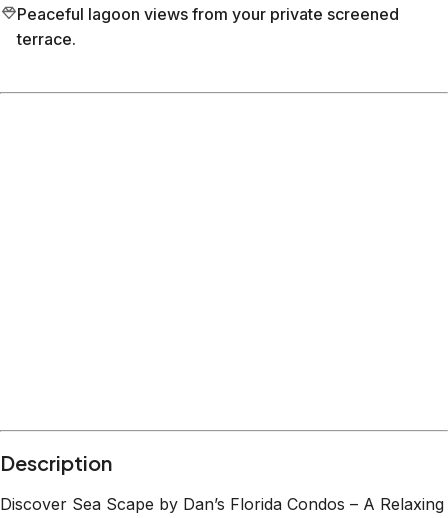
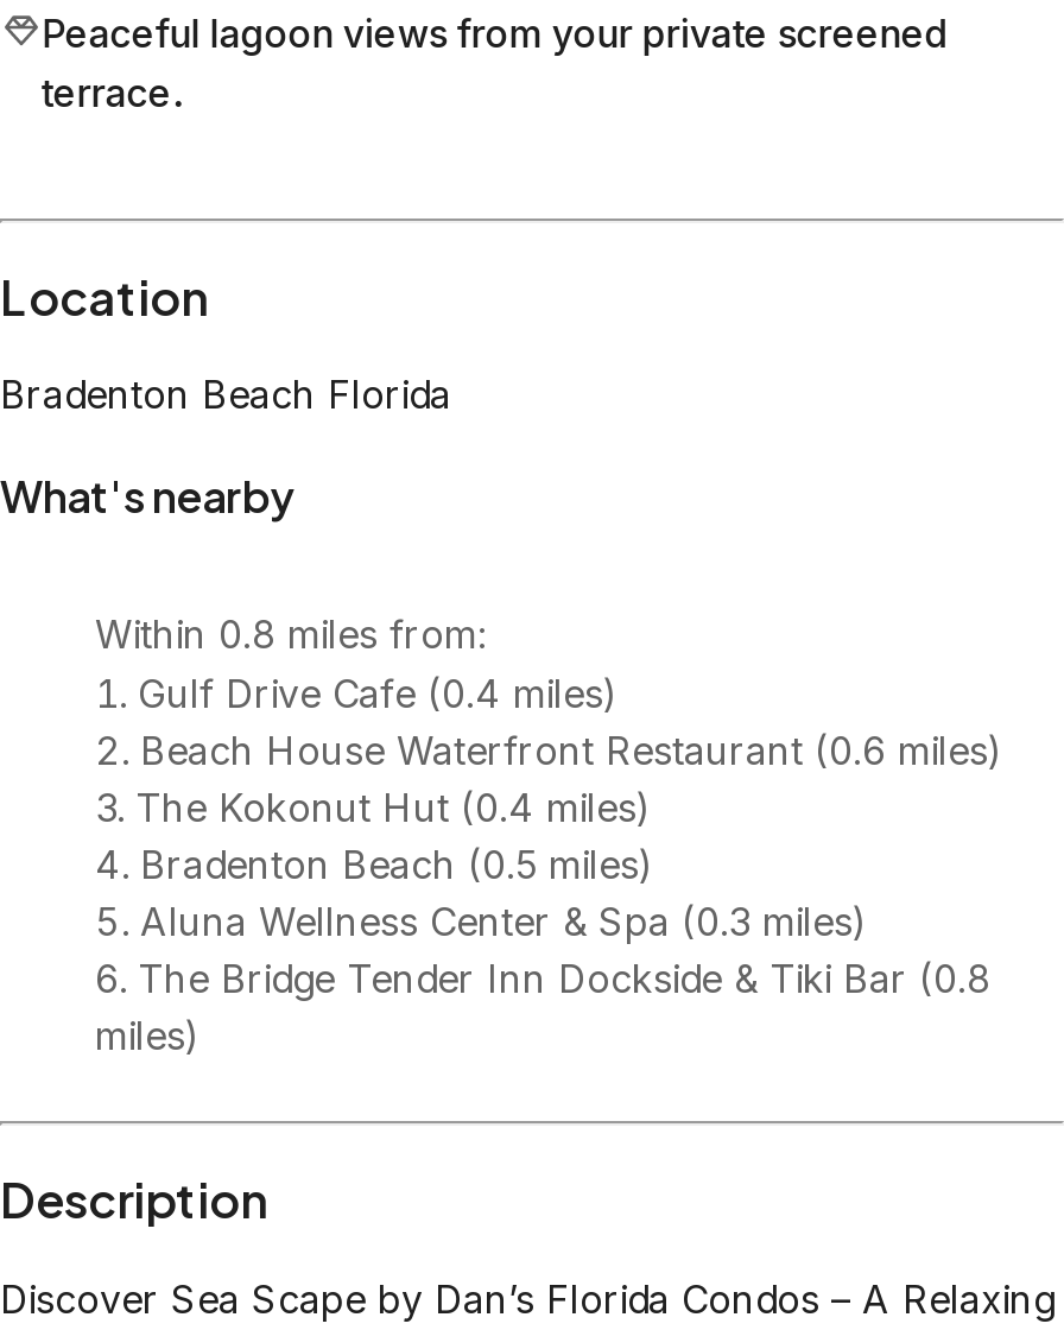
+ Location
+ Bradenton Beach Florida
+ What's nearby
+ Within 0.8 miles from:
+ Gulf Drive Cafe (0.4 miles)
+ Beach House Waterfront Restaurant (0.6 miles)
+ The Kokonut Hut (0.4 miles)
+ Bradenton Beach (0.5 miles)
+ Aluna Wellness Center & Spa (0.3 miles)
+ The Bridge Tender Inn Dockside & Tiki Bar (0.8
+ miles)
